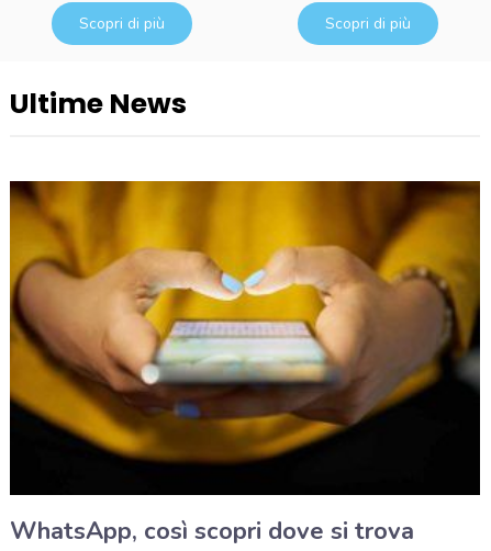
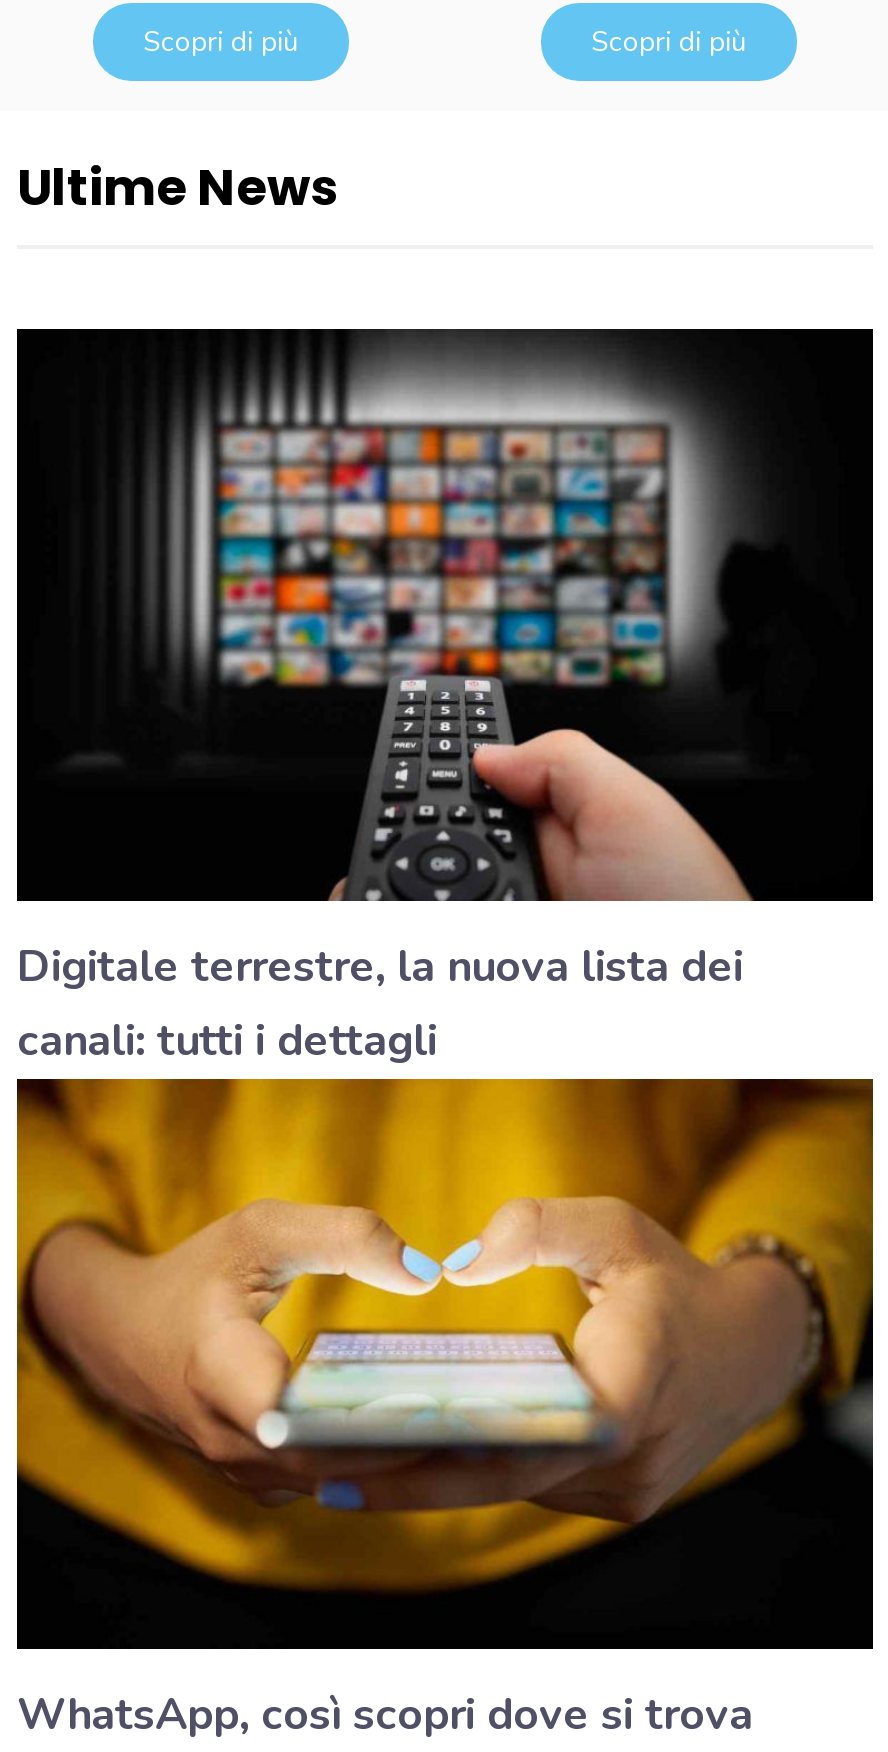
+ [image]
+ Digitale terrestre, la nuova lista dei
+ canali: tutti i dettagli
